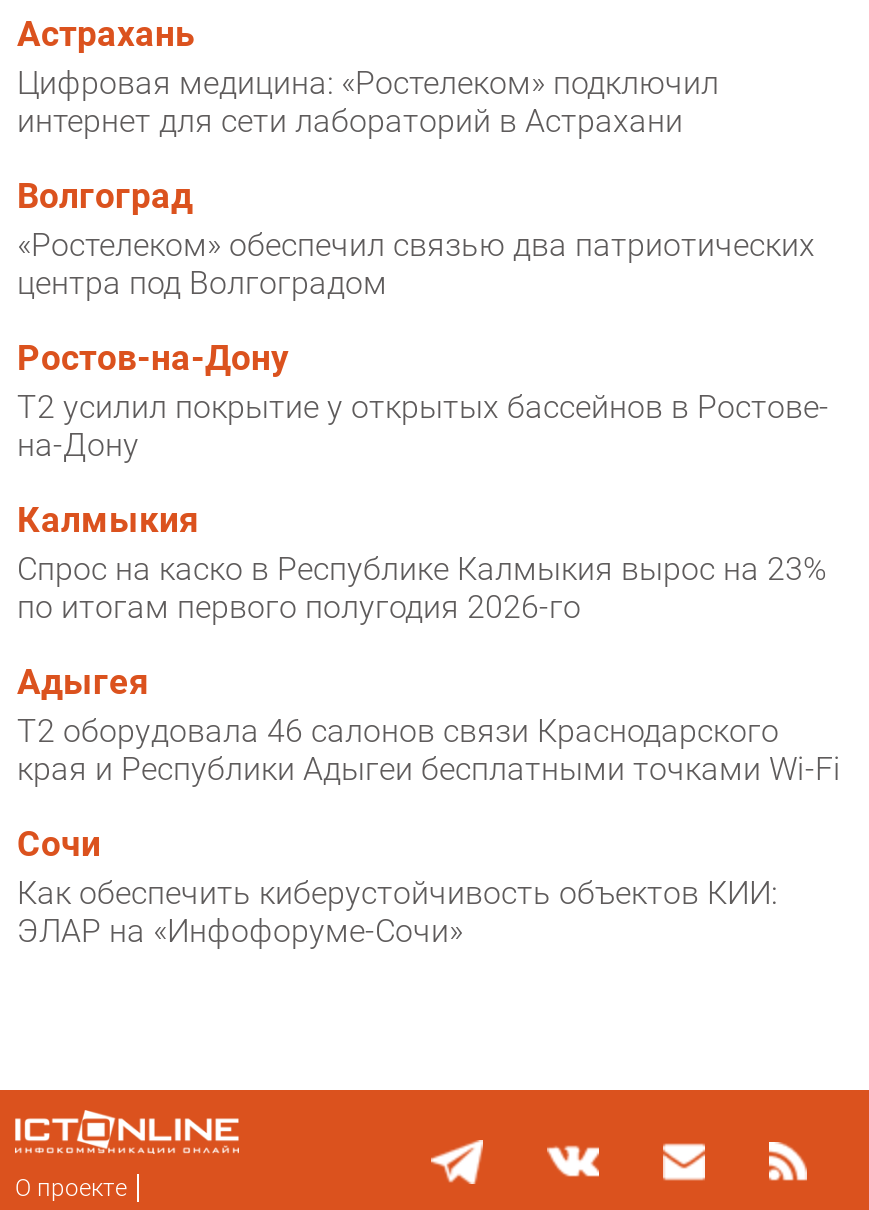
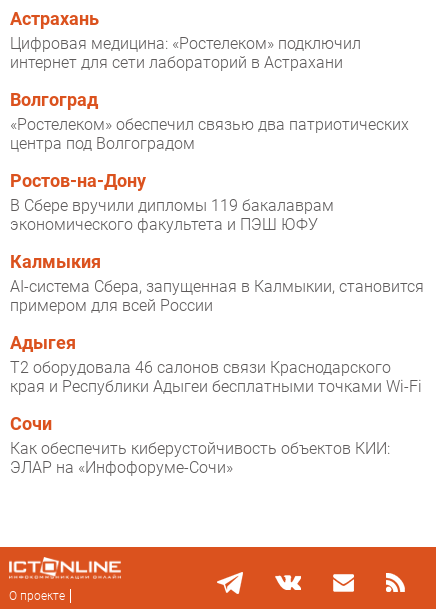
- T2 усилил покрытие у открытых бассейнов в Ростове-
- на-Дону
+ В Сбере вручили дипломы 119 бакалаврам
+ экономического факультета и ПЭШ ЮФУ

- Спрос на каско в Республике Калмыкия вырос на 23%
- по итогам первого полугодия 2026-го
+ AI-система Сбера, запущенная в Калмыкии, становится
+ примером для всей России
